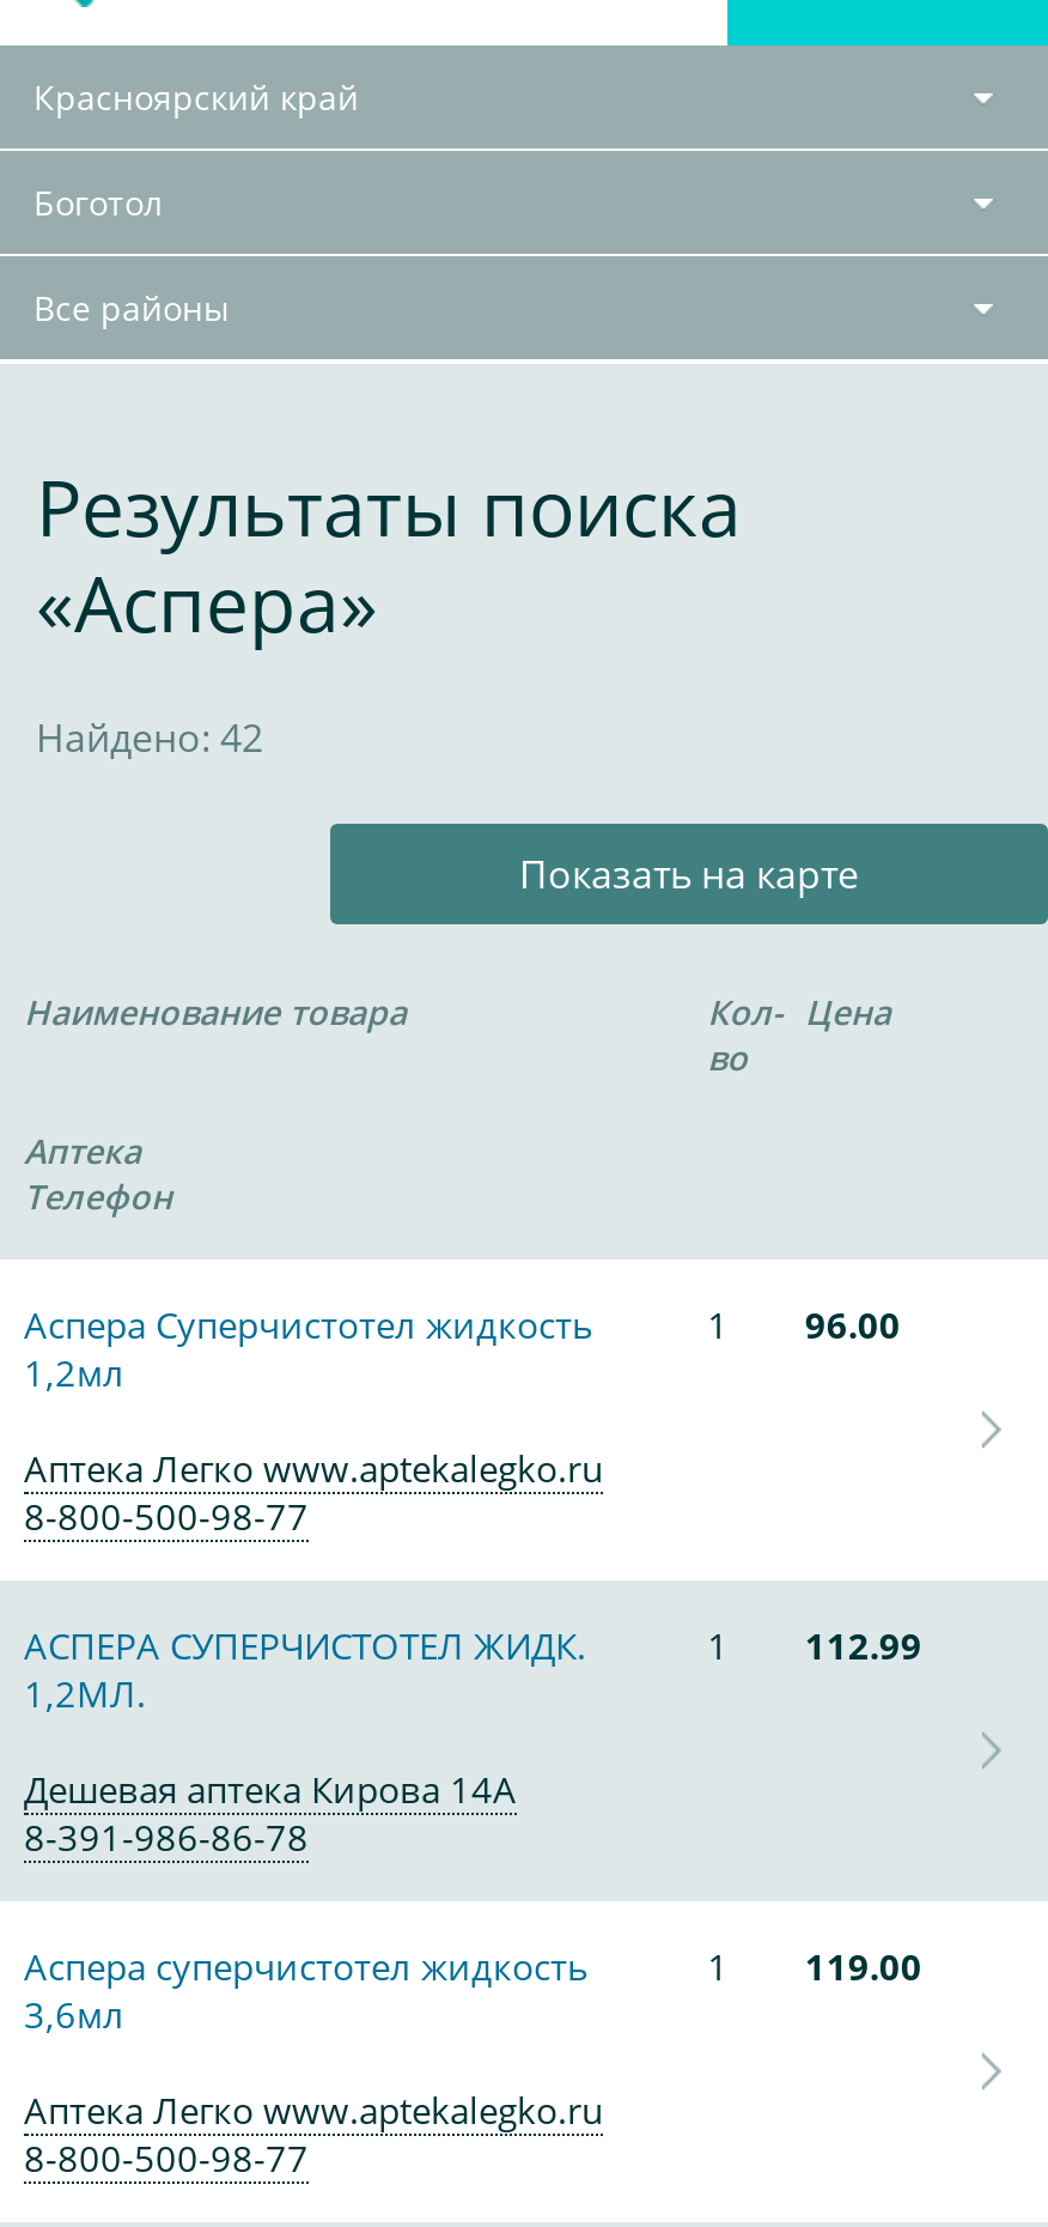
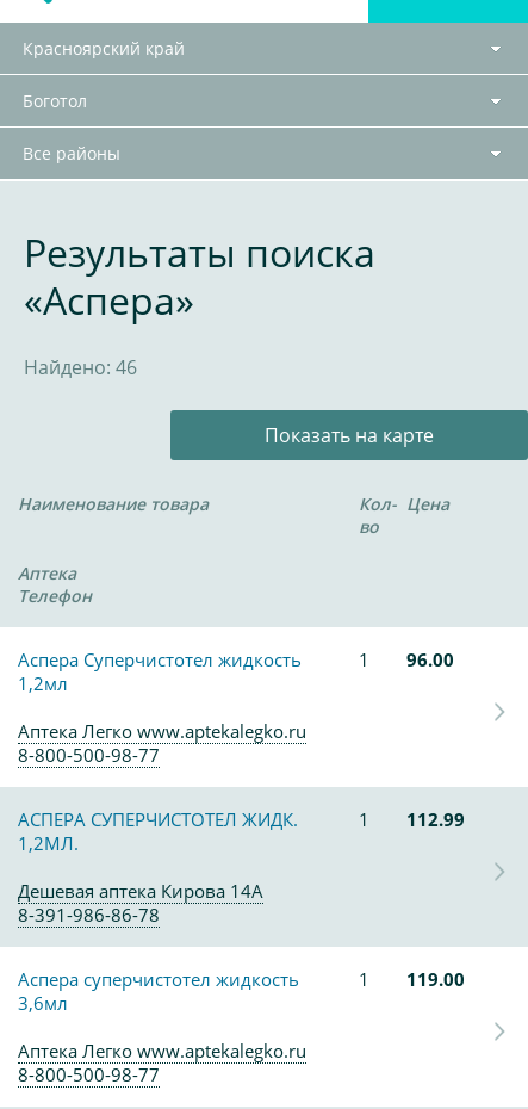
- Найдено: 42
+ Найдено: 46
